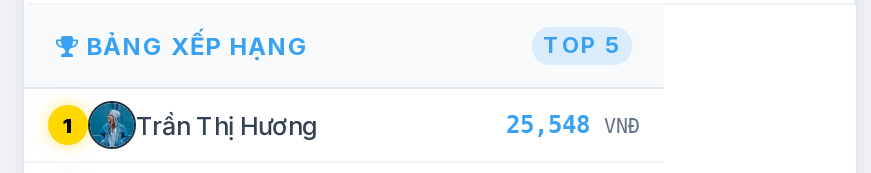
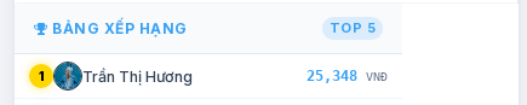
- 25,548 VNĐ
+ 25,348 VNĐ
